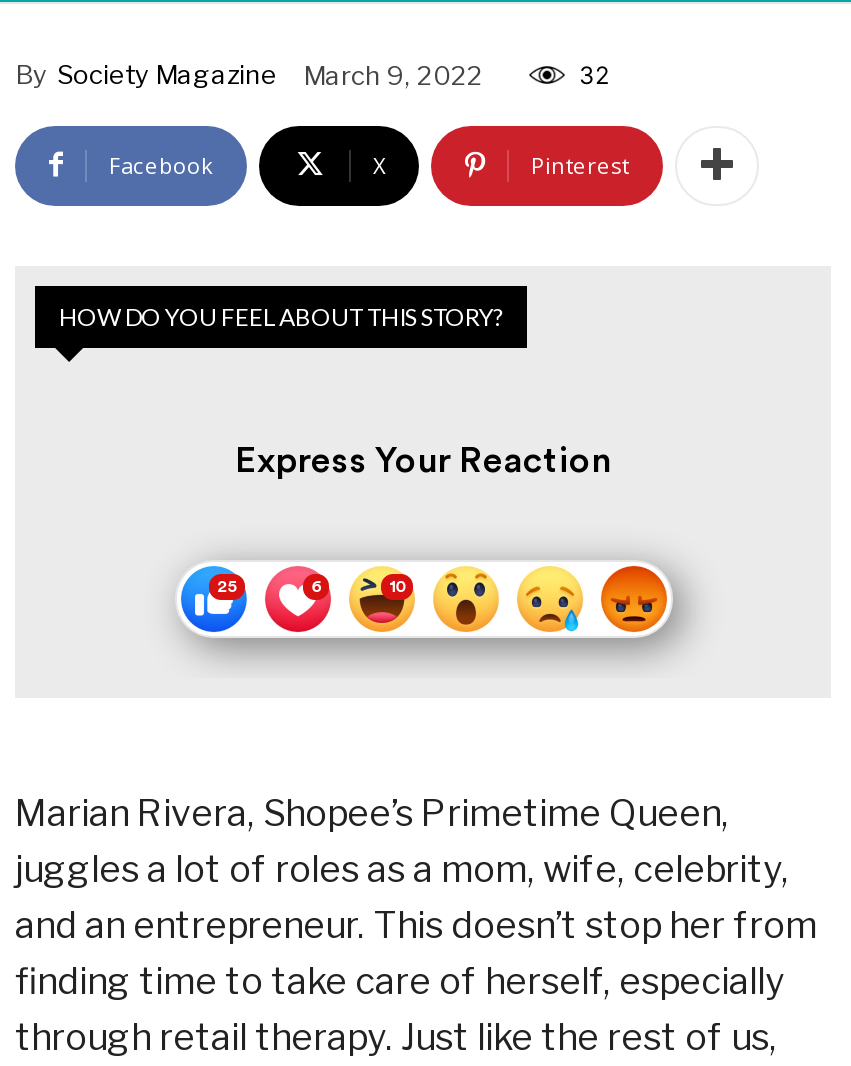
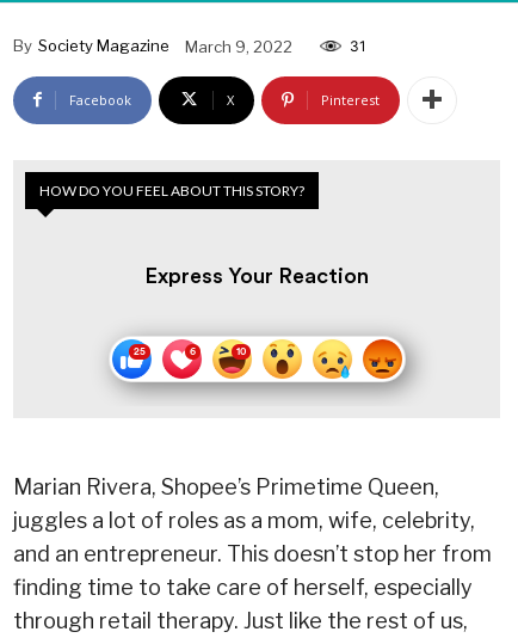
- 32
+ 31
